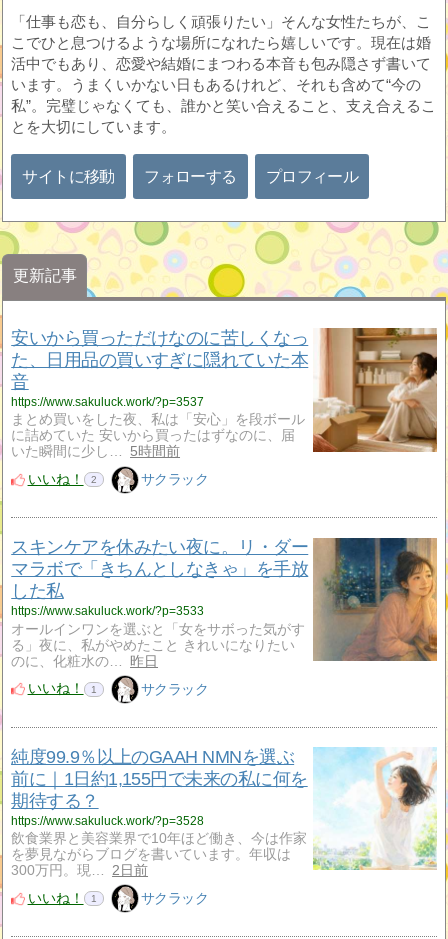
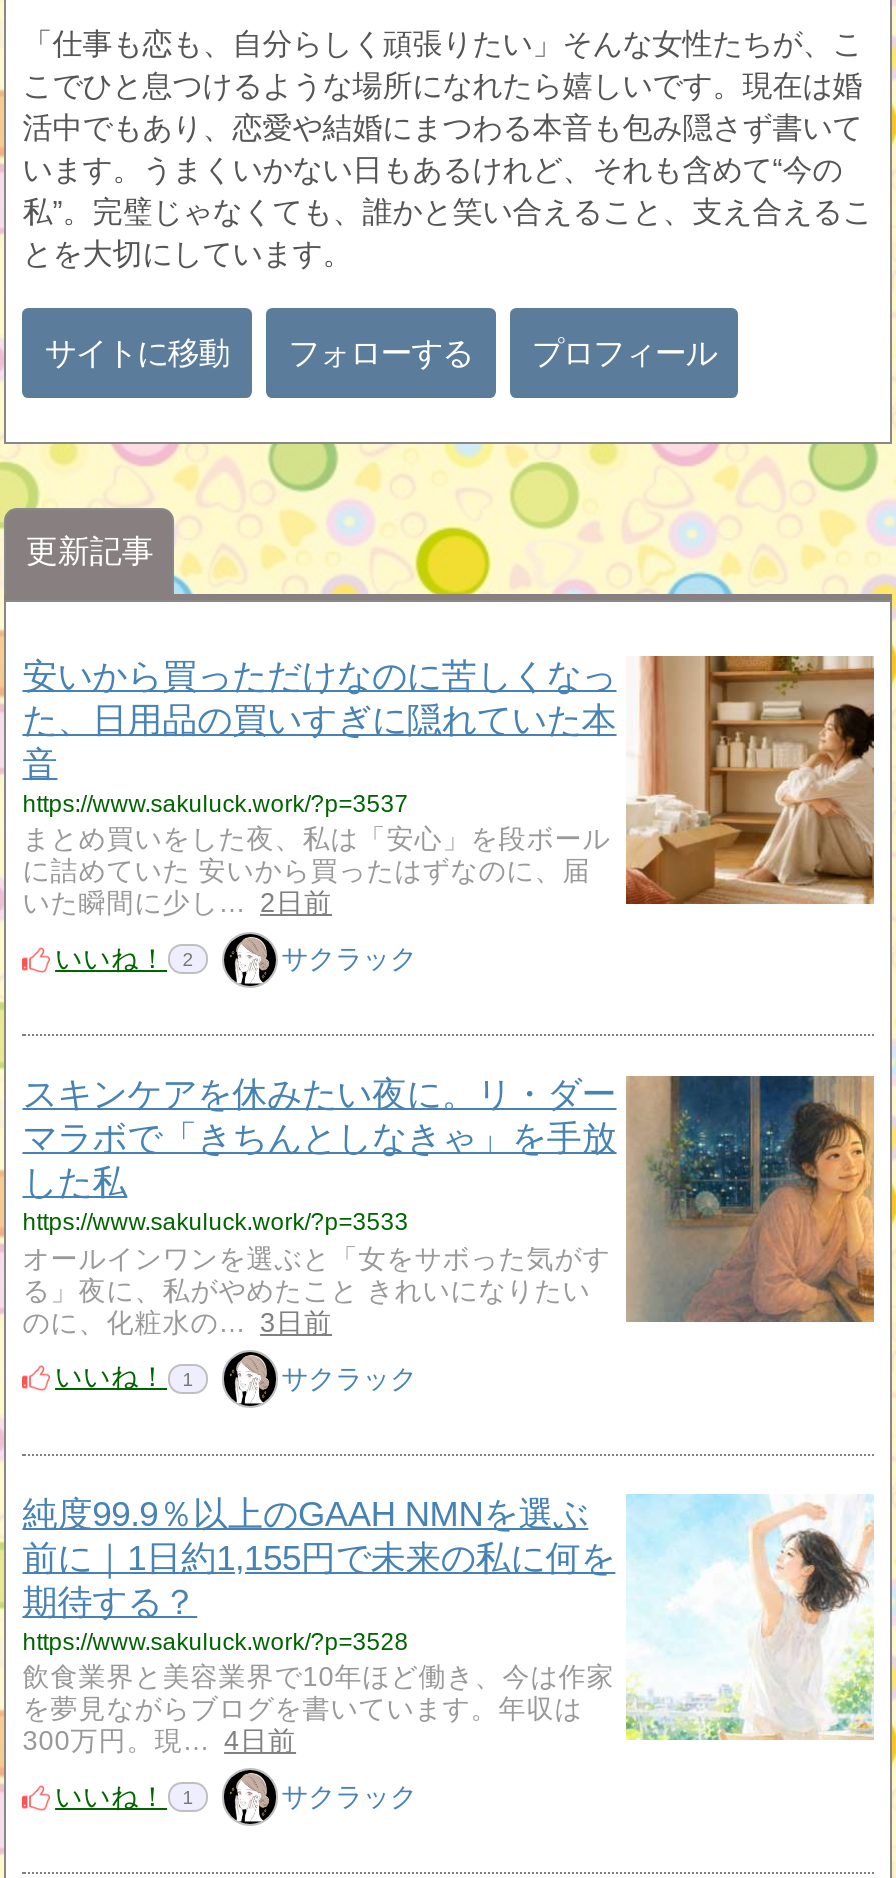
- いた瞬間に少し… 5時間前
+ いた瞬間に少し… 2日前

- のに、化粧水の… 昨日
+ のに、化粧水の… 3日前

- 300万円。現… 2日前
+ 300万円。現… 4日前
